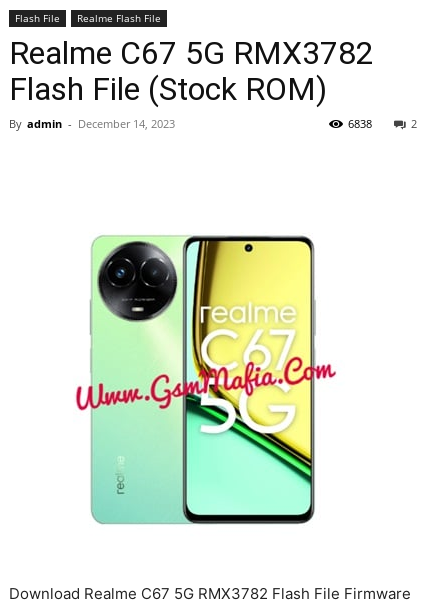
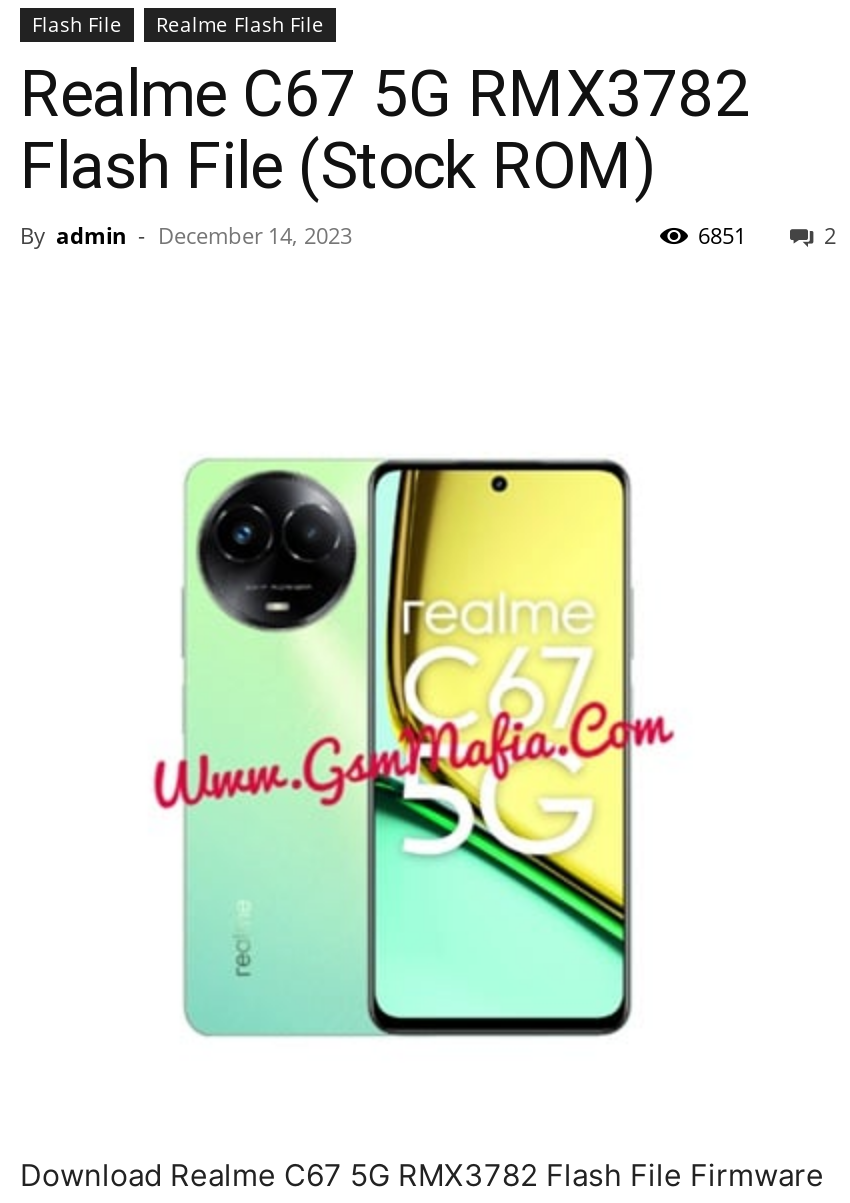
- 6838
+ 6851
